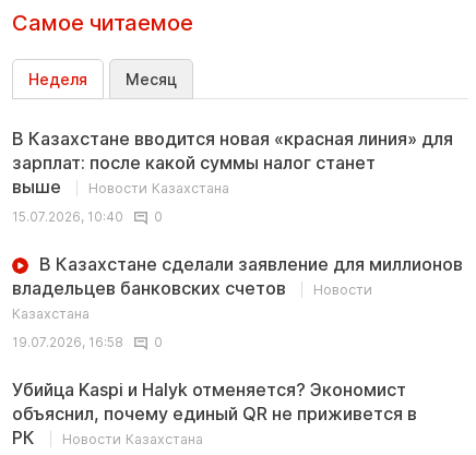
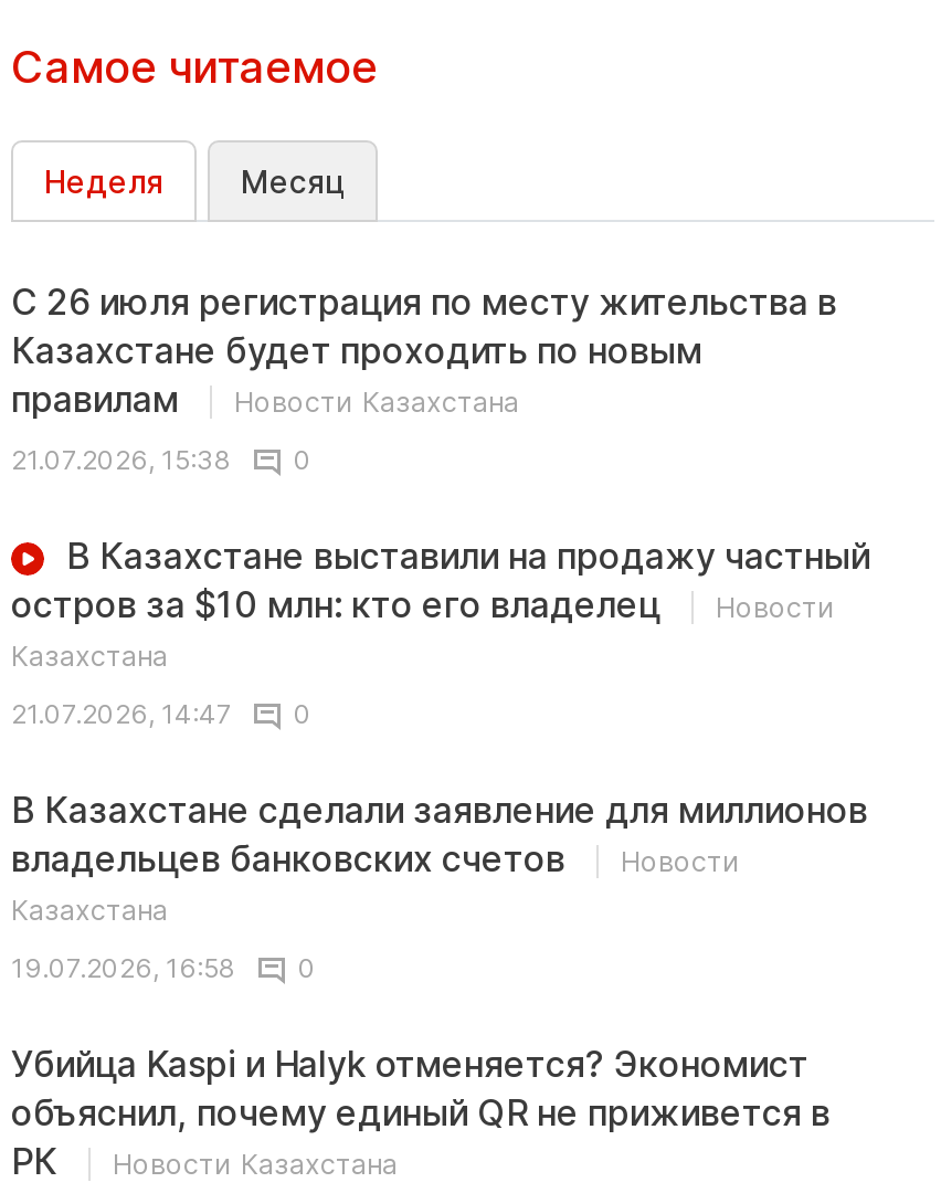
- В Казахстане вводится новая «красная линия» для
- зарплат: после какой суммы налог станет
- выше
+ С 26 июля регистрация по месту жительства в
+ Казахстане будет проходить по новым
+ правилам

- 15.07.2026, 10:40
+ 21.07.2026, 15:38
+ 0
+ В Казахстане выставили на продажу частный
+ остров за $10 млн: кто его владелец
+ Новости
+ Казахстана
+ 21.07.2026, 14:47
